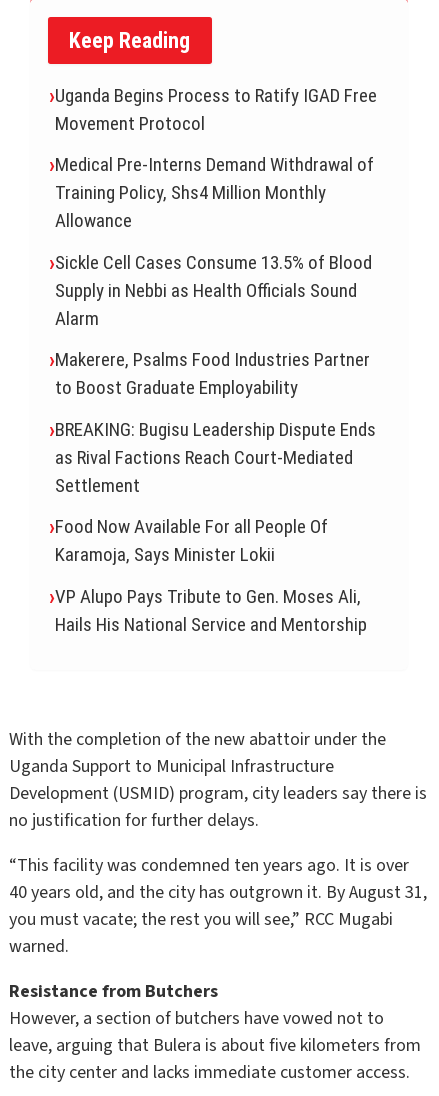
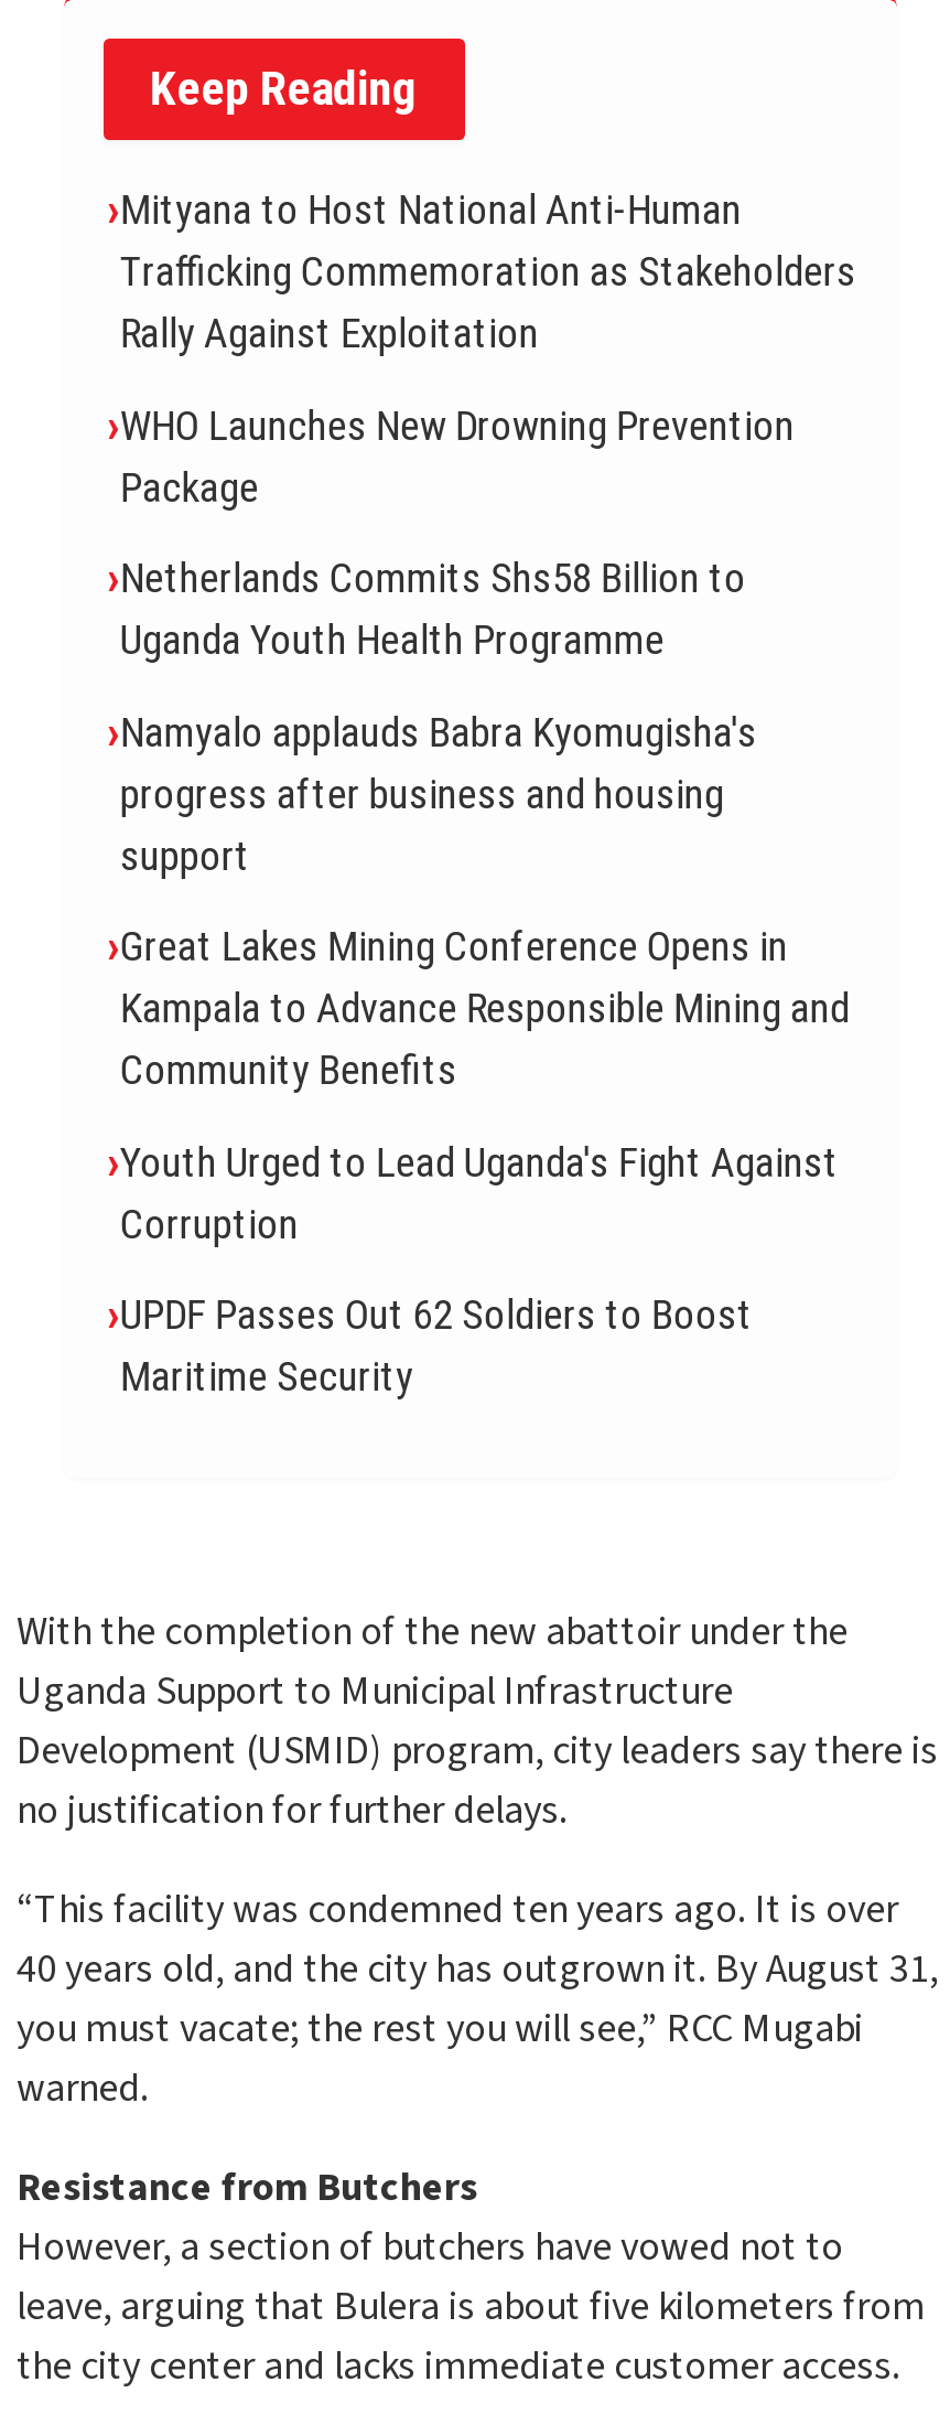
- Uganda Begins Process to Ratify IGAD Free
- Movement Protocol
+ Mityana to Host National Anti-Human
+ Trafficking Commemoration as Stakeholders
+ Rally Against Exploitation

- Medical Pre-Interns Demand Withdrawal of
- Training Policy, Shs4 Million Monthly
- Allowance
+ WHO Launches New Drowning Prevention
+ Package

- Sickle Cell Cases Consume 13.5% of Blood
- Supply in Nebbi as Health Officials Sound
- Alarm
+ Netherlands Commits Shs58 Billion to
+ Uganda Youth Health Programme

- Makerere, Psalms Food Industries Partner
- to Boost Graduate Employability
+ Namyalo applauds Babra Kyomugisha's
+ progress after business and housing
+ support

- BREAKING: Bugisu Leadership Dispute Ends
- as Rival Factions Reach Court-Mediated
- Settlement
+ Great Lakes Mining Conference Opens in
+ Kampala to Advance Responsible Mining and
+ Community Benefits

- Food Now Available For all People Of
- Karamoja, Says Minister Lokii
+ Youth Urged to Lead Uganda's Fight Against
+ Corruption

- VP Alupo Pays Tribute to Gen. Moses Ali,
- Hails His National Service and Mentorship
+ UPDF Passes Out 62 Soldiers to Boost
+ Maritime Security
